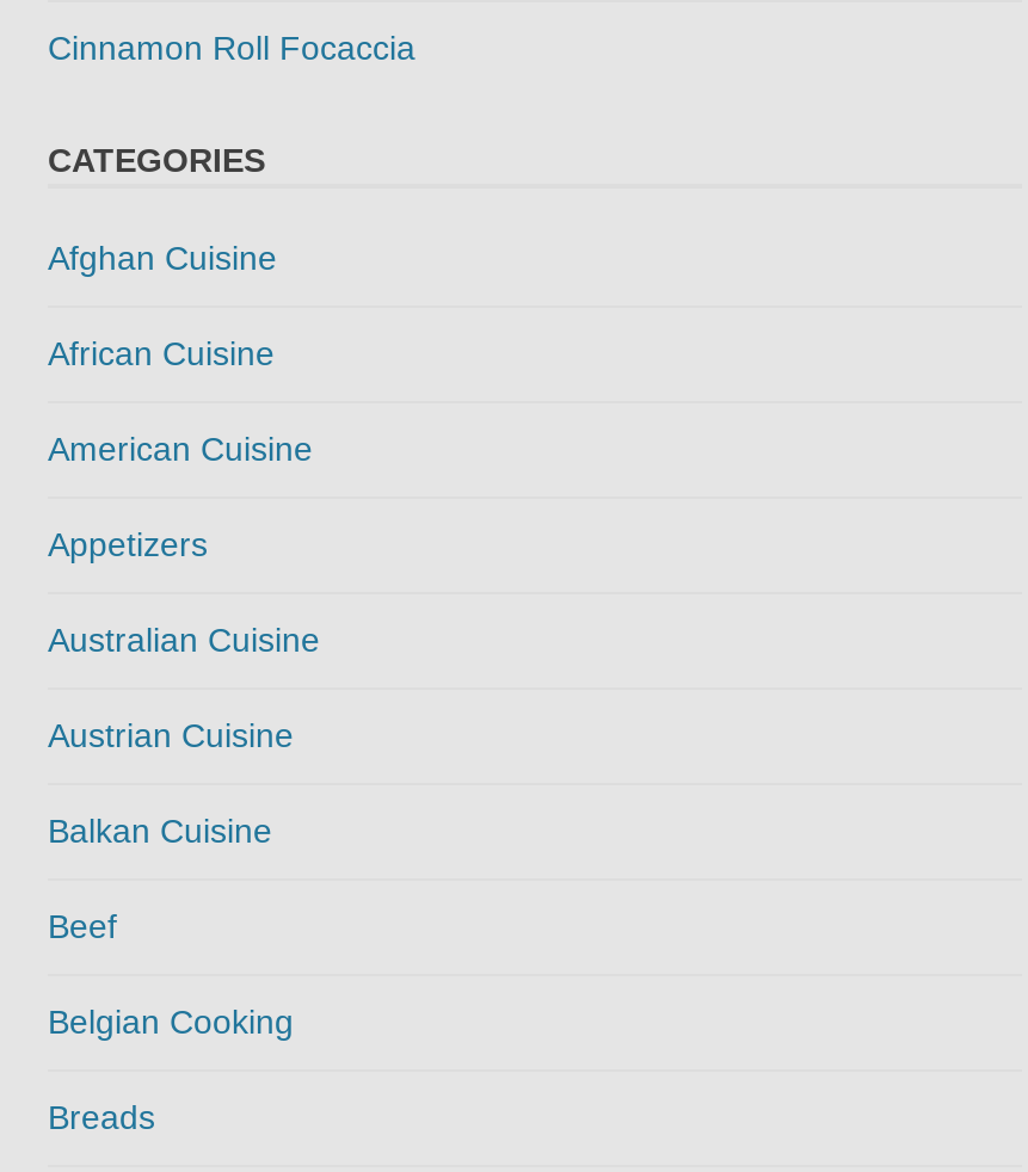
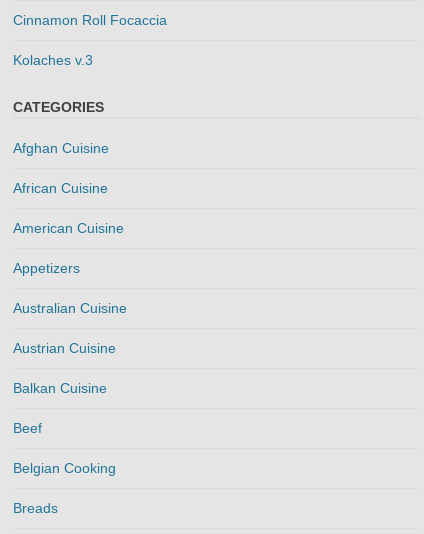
+ Kolaches v.3
